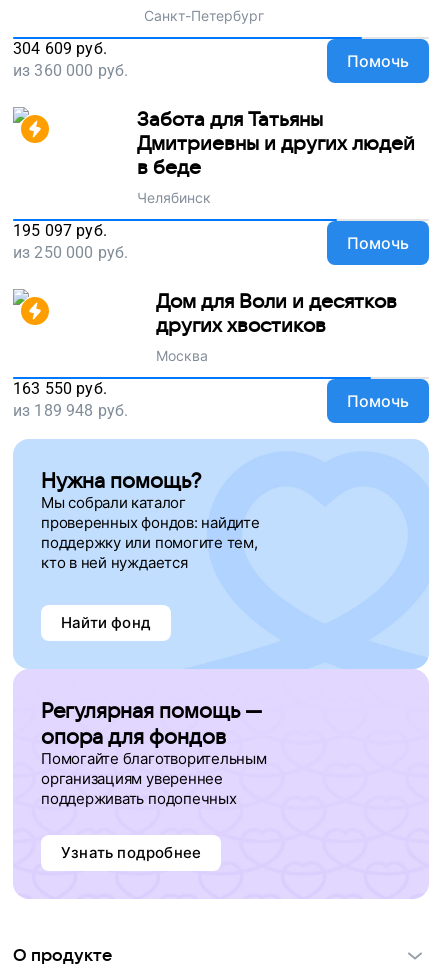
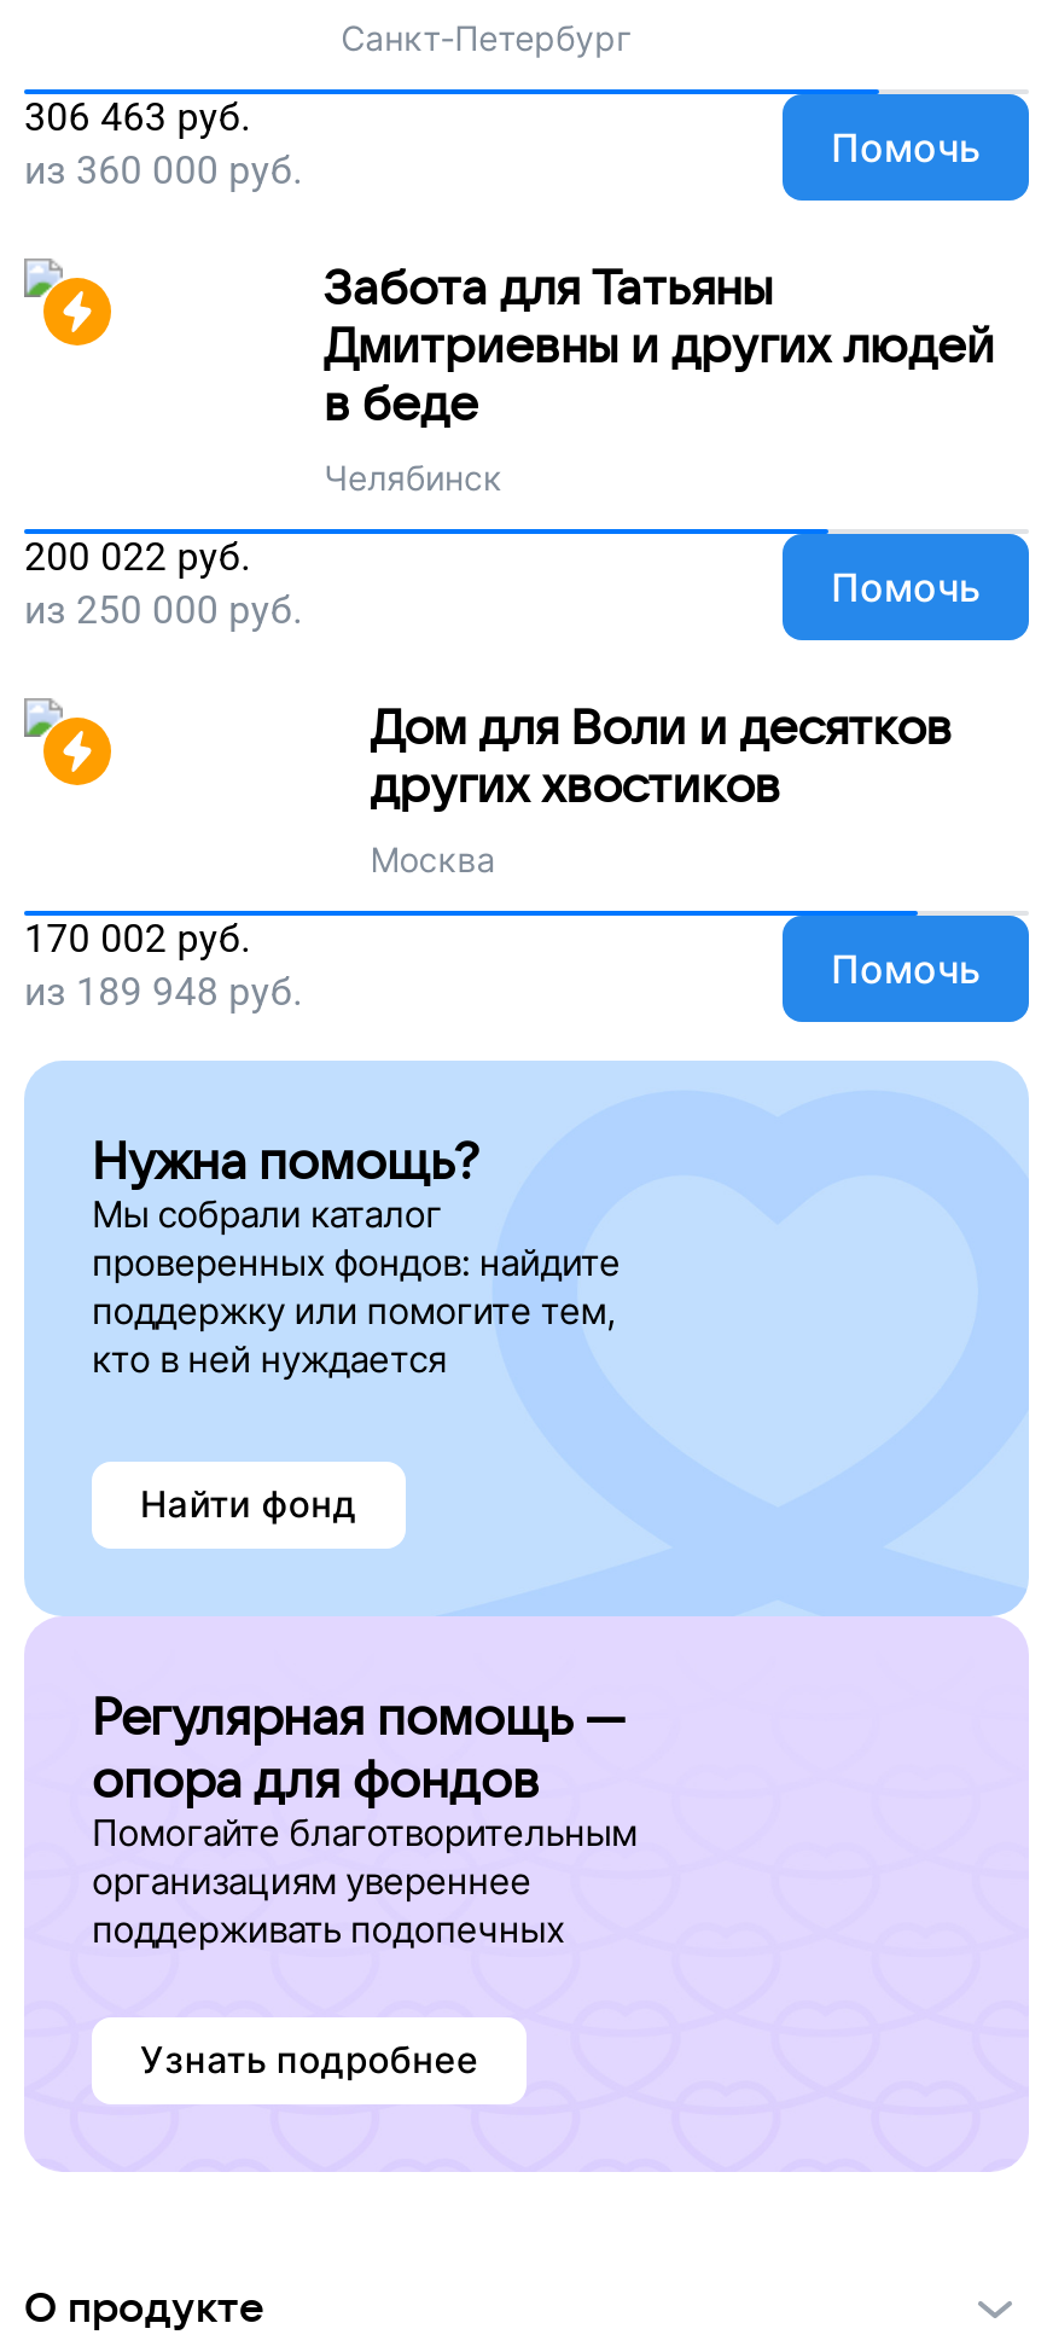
- 304 609 руб.
+ 306 463 руб.

- 195 097 руб.
+ 200 022 руб.

- 163 550 руб.
+ 170 002 руб.
